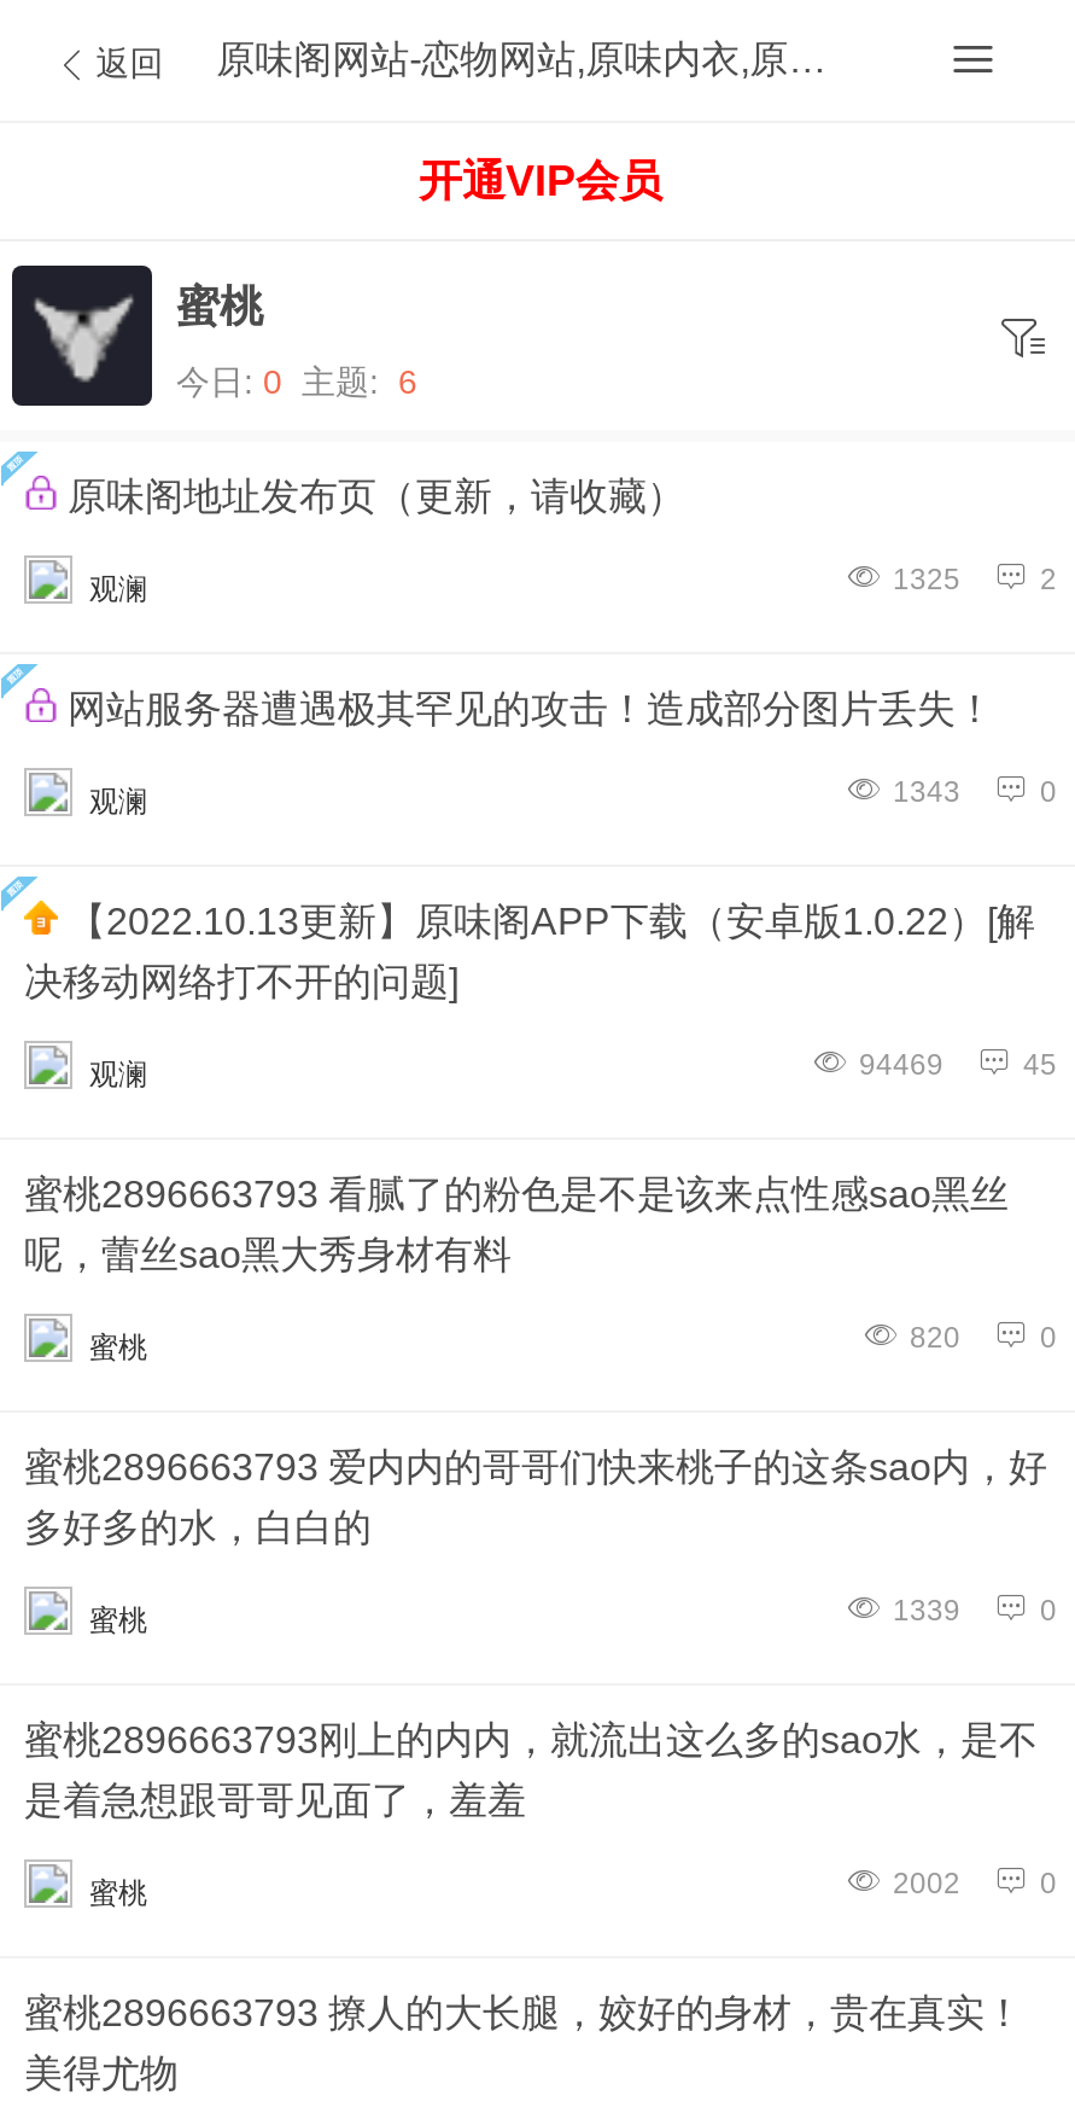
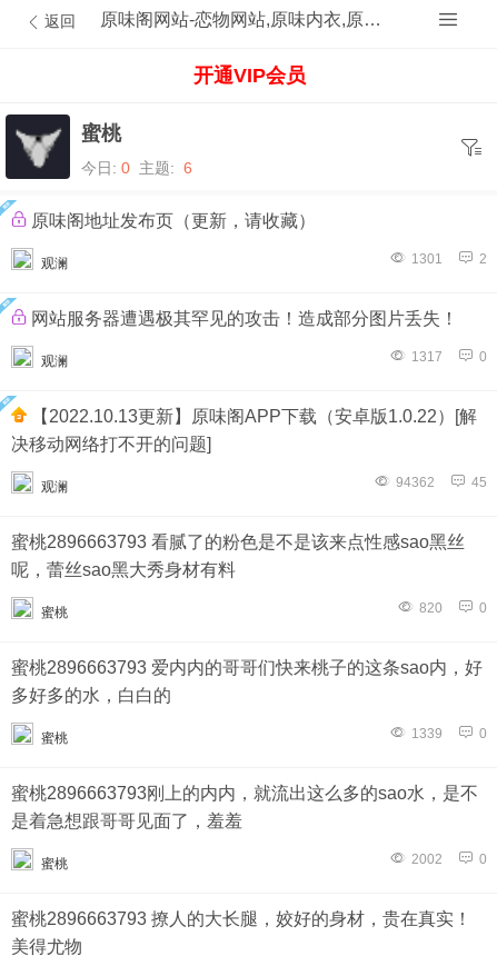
- 1325
+ 1301

- 1343
+ 1317

- 94469
+ 94362
